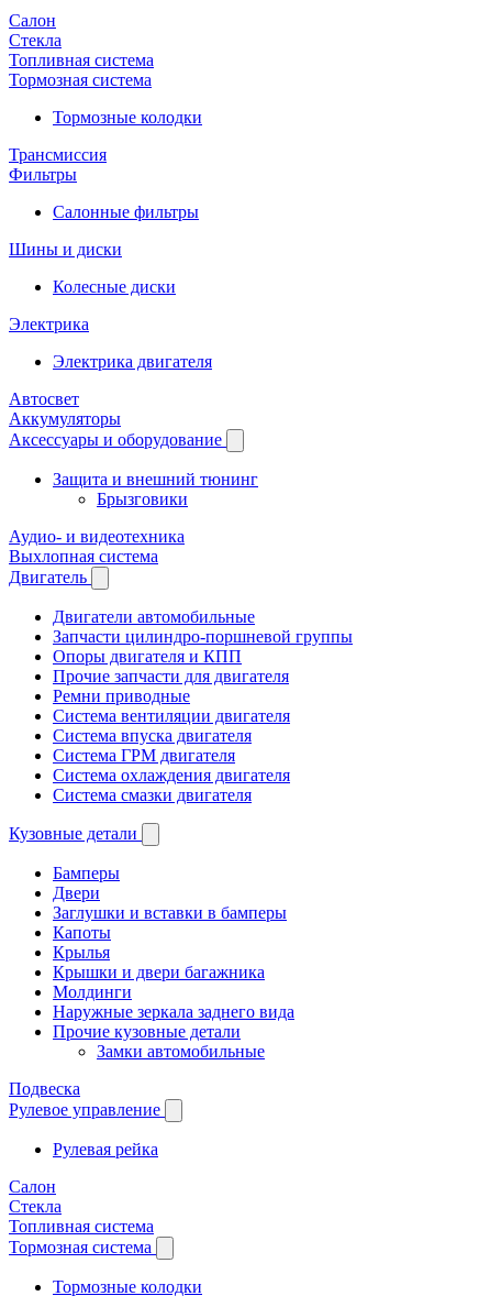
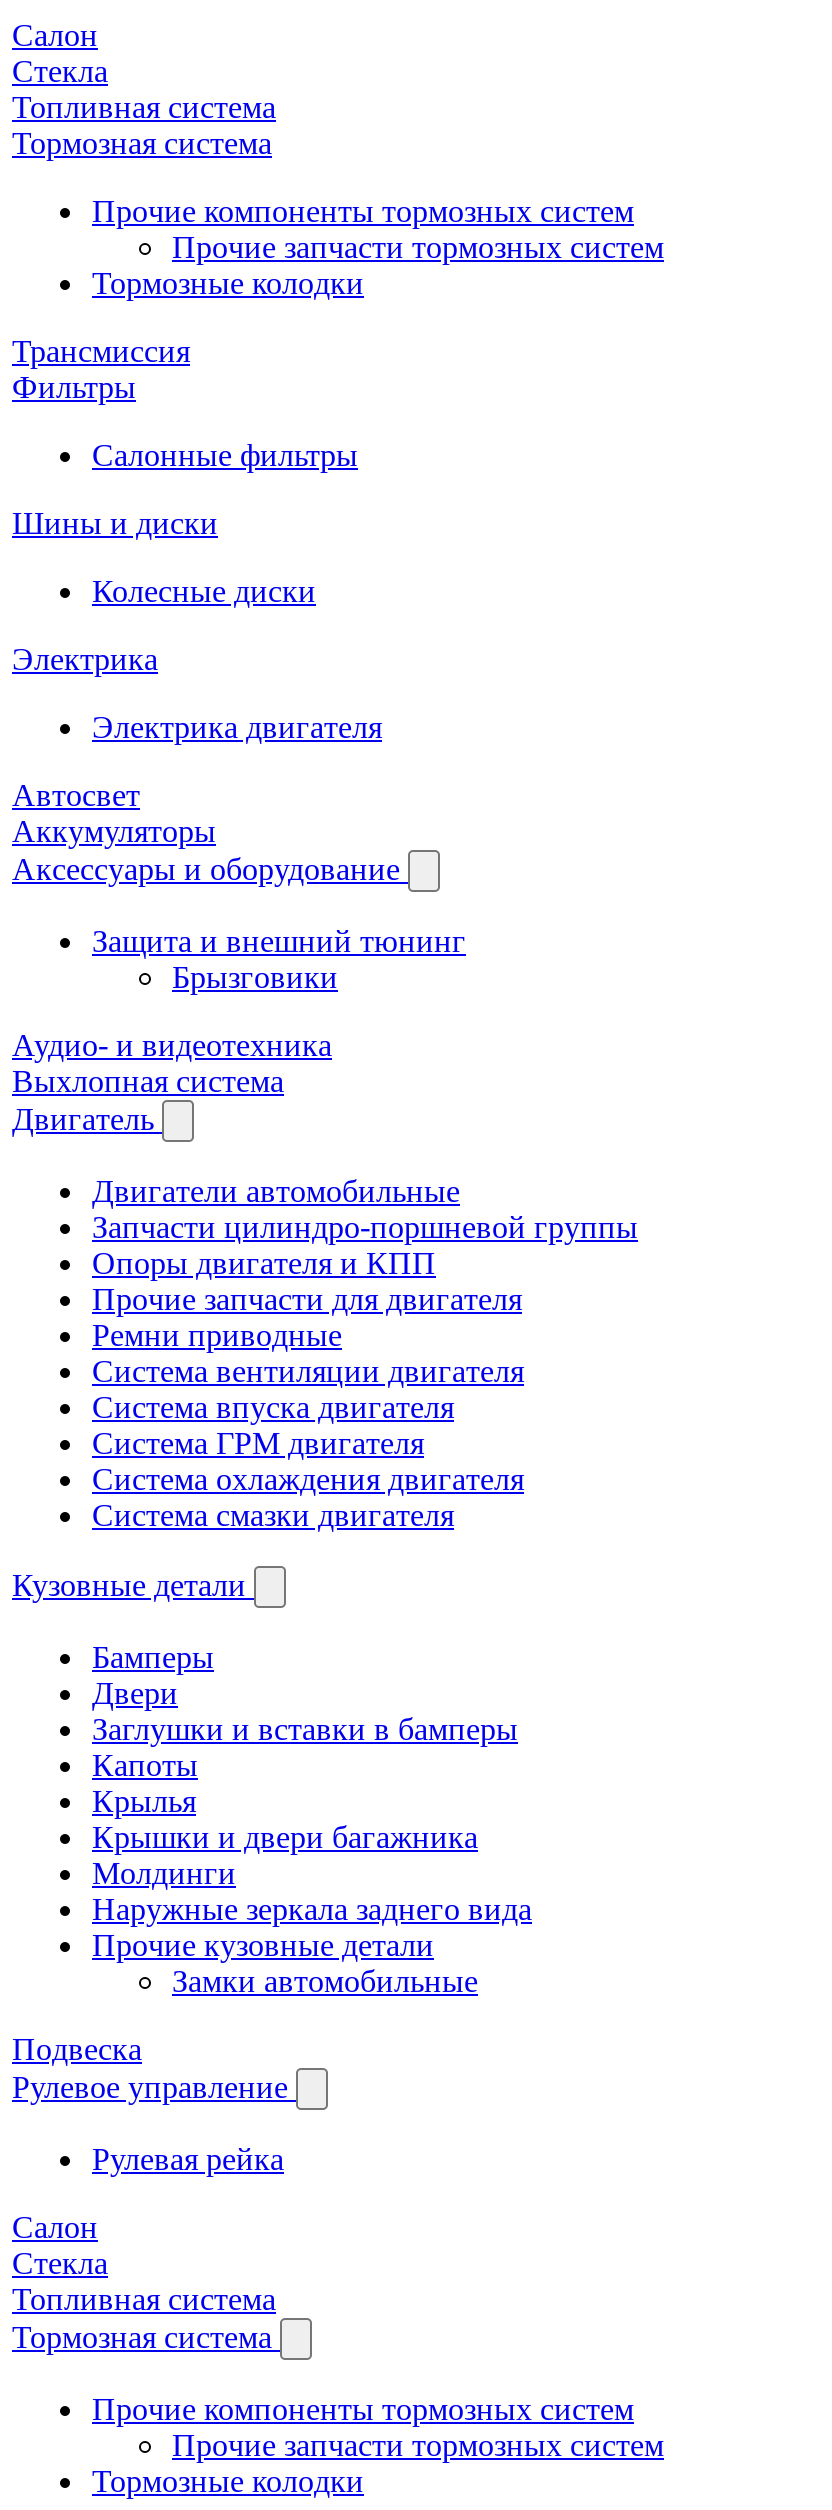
+ Прочие компоненты тормозных систем
+ Прочие запчасти тормозных систем

+ Прочие компоненты тормозных систем
+ Прочие запчасти тормозных систем
